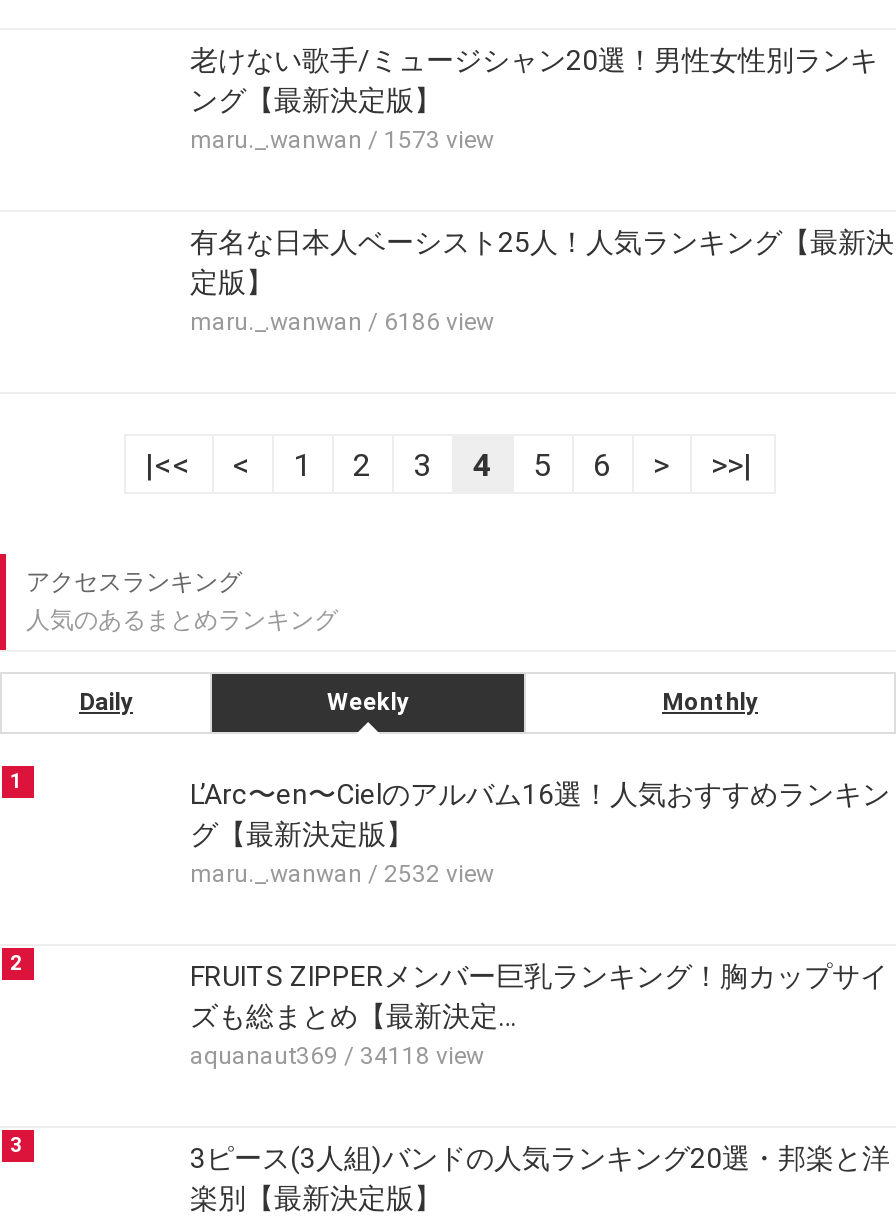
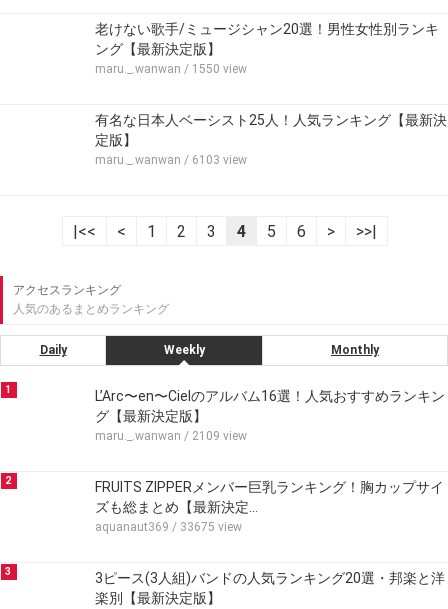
- maru._.wanwan / 1573 view
+ maru._.wanwan / 1550 view

- maru._.wanwan / 6186 view
+ maru._.wanwan / 6103 view

- maru._.wanwan / 2532 view
+ maru._.wanwan / 2109 view

- aquanaut369 / 34118 view
+ aquanaut369 / 33675 view
